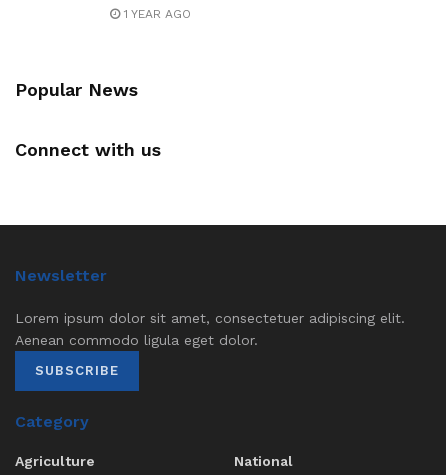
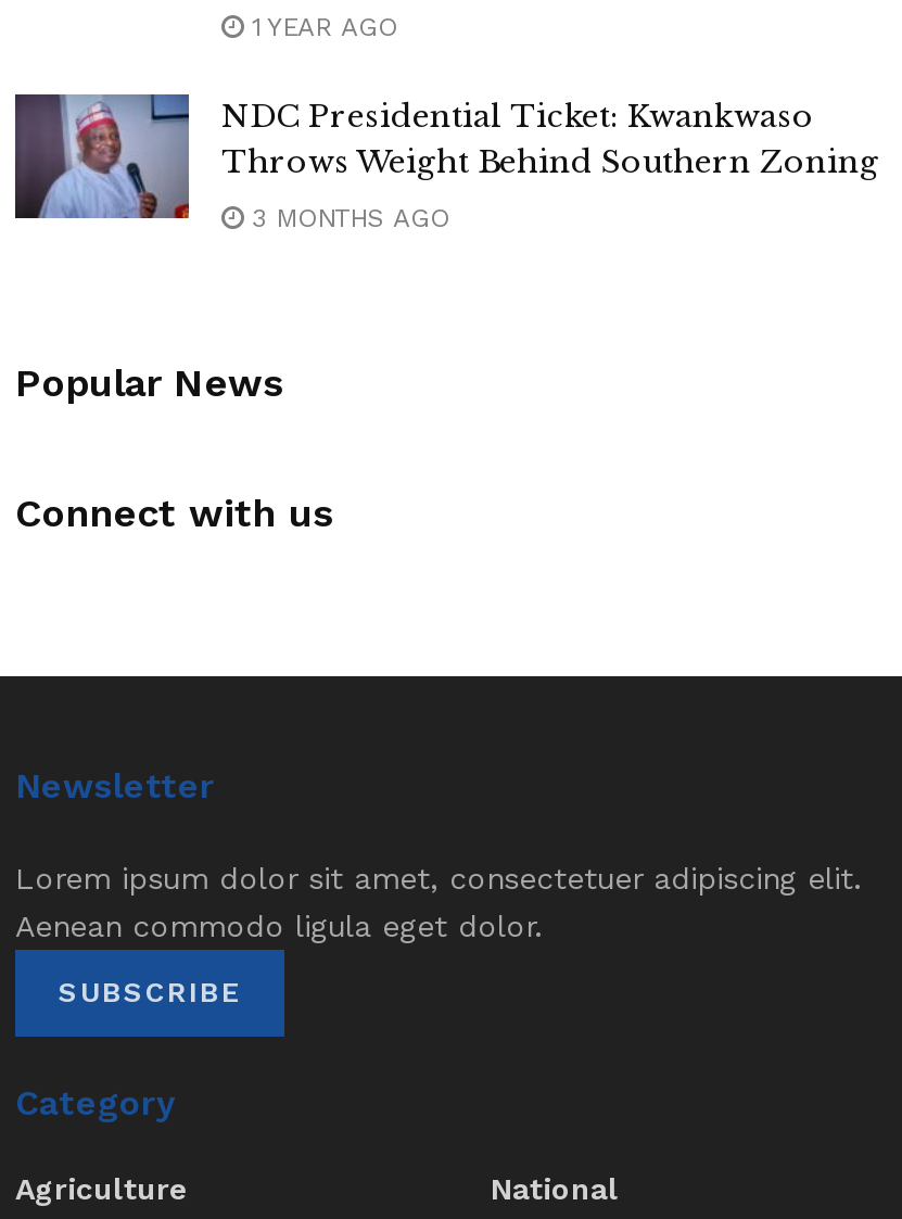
+ [image]
+ NDC Presidential Ticket: Kwankwaso
+ Throws Weight Behind Southern Zoning
+ 3 MONTHS AGO
